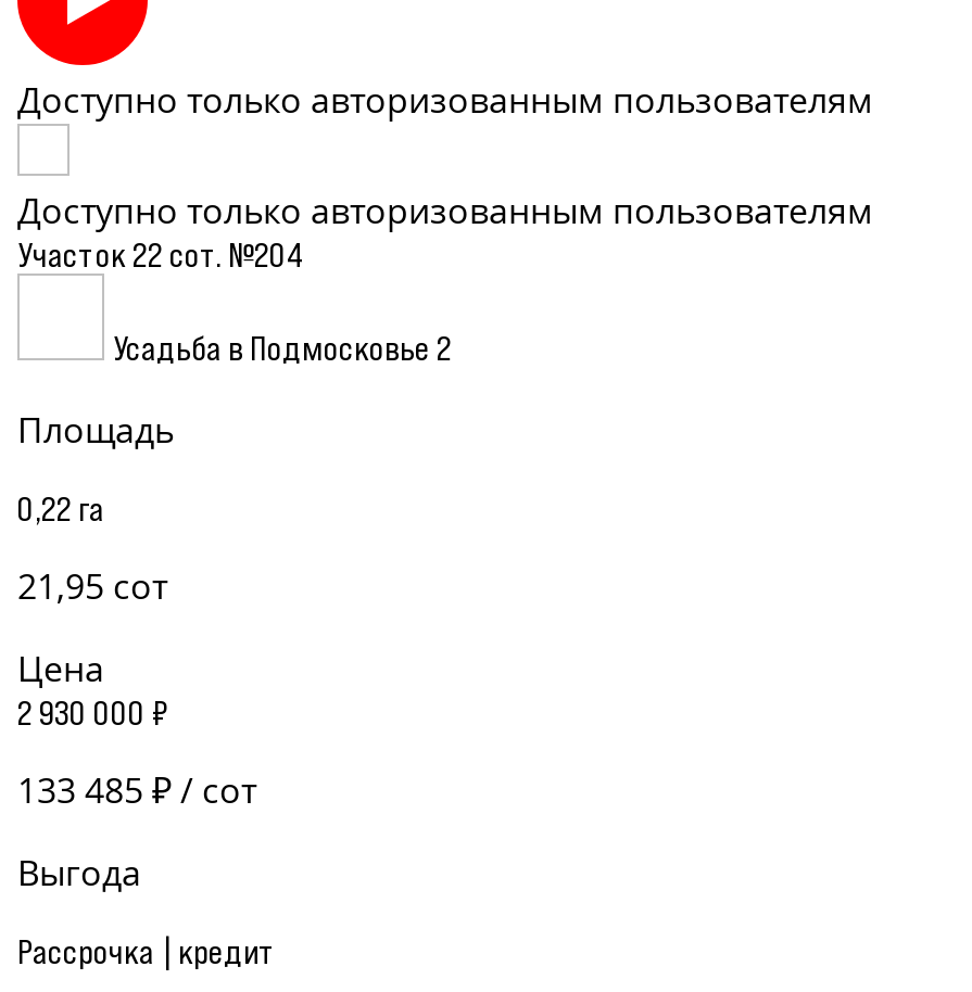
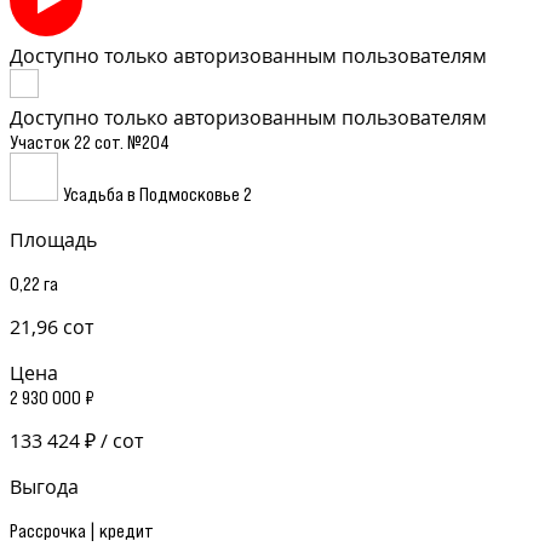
- 21,95 сот
+ 21,96 сот

- 133 485 ₽ / сот
+ 133 424 ₽ / сот
